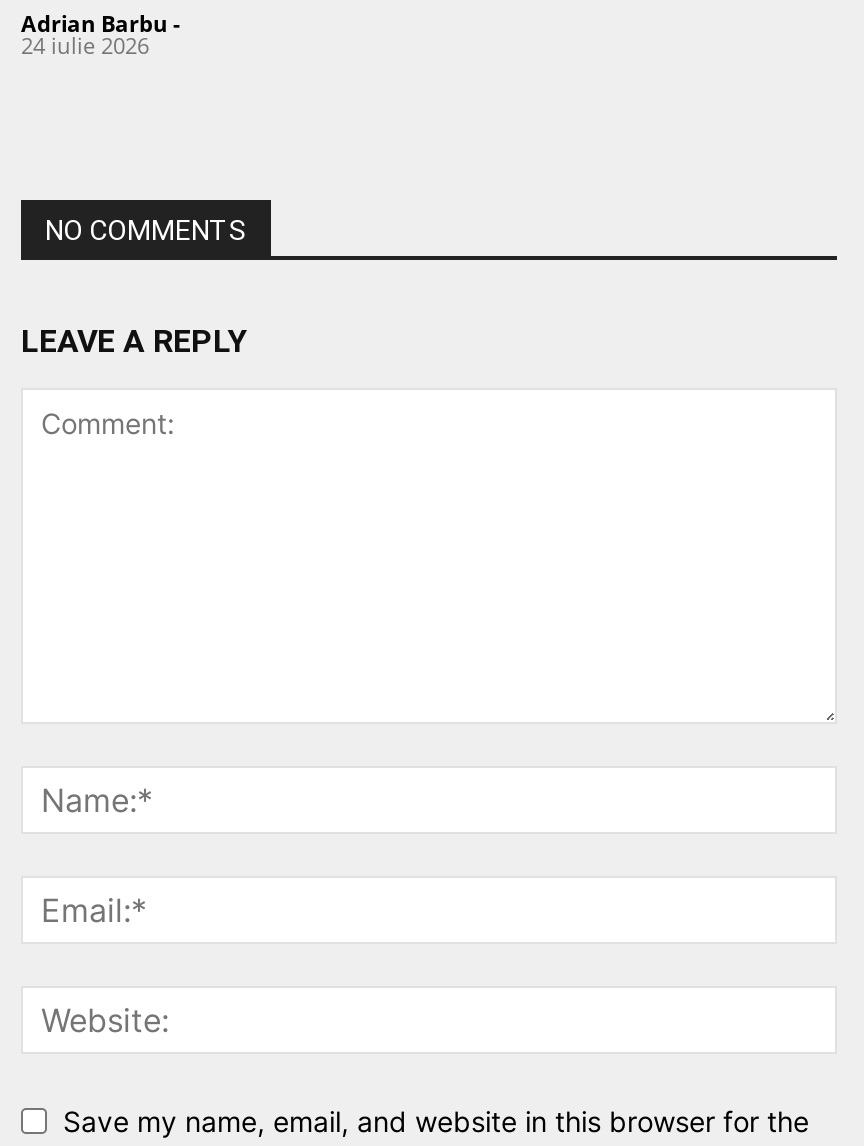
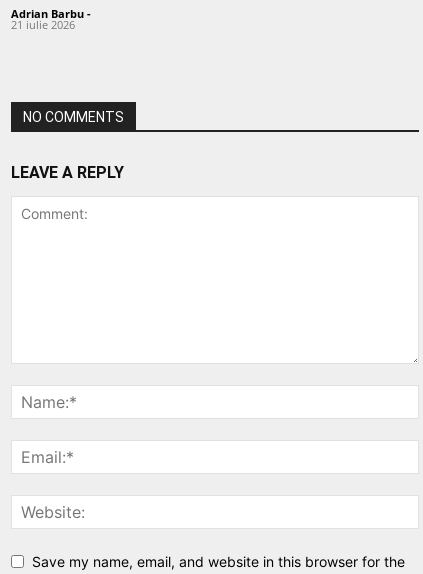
- 24 iulie 2026
+ 21 iulie 2026
